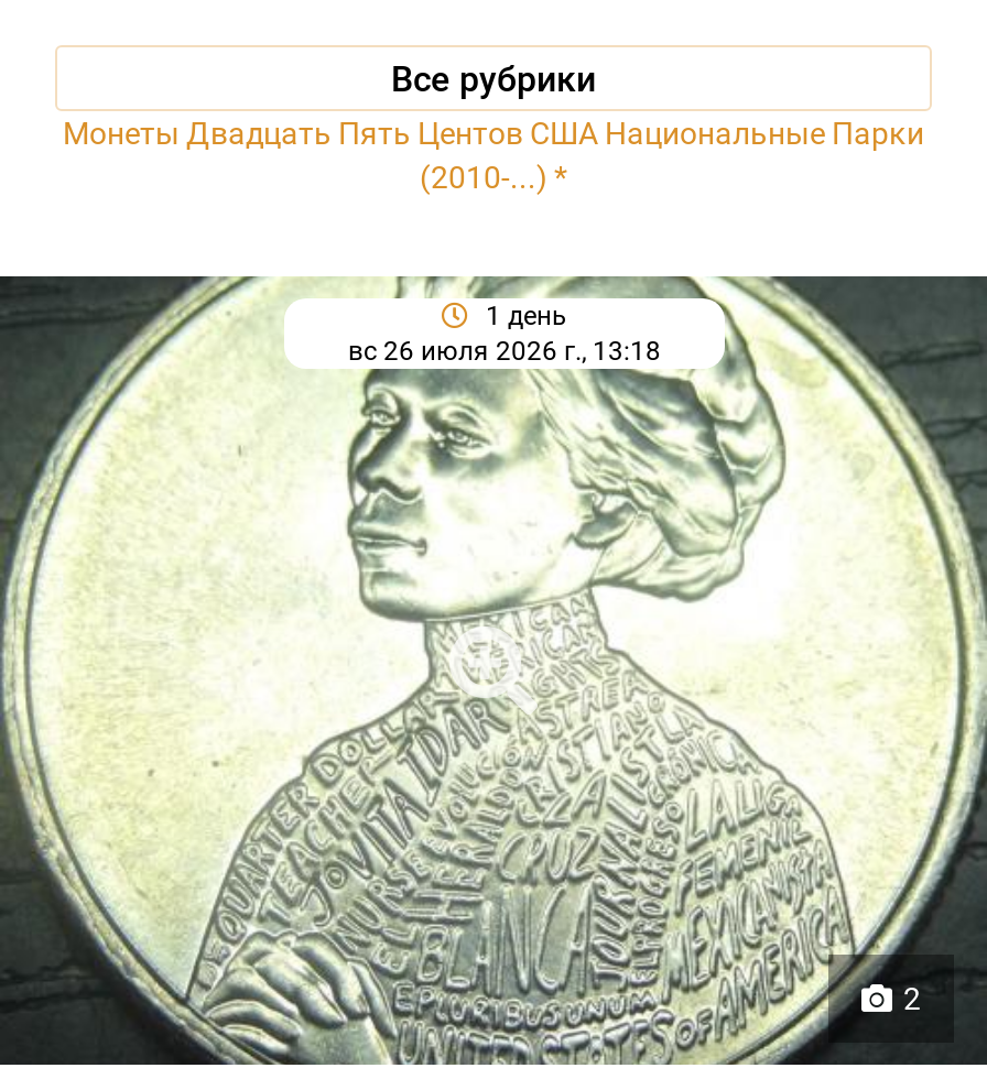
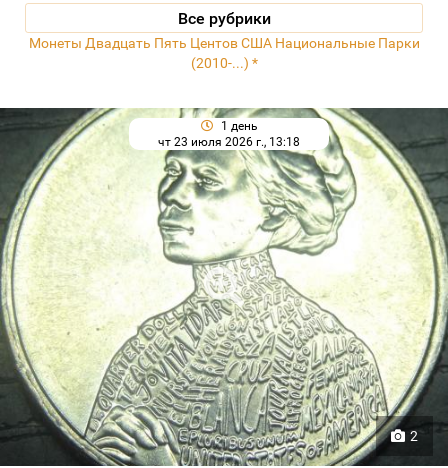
- вс 26 июля 2026 г., 13:18
+ чт 23 июля 2026 г., 13:18
